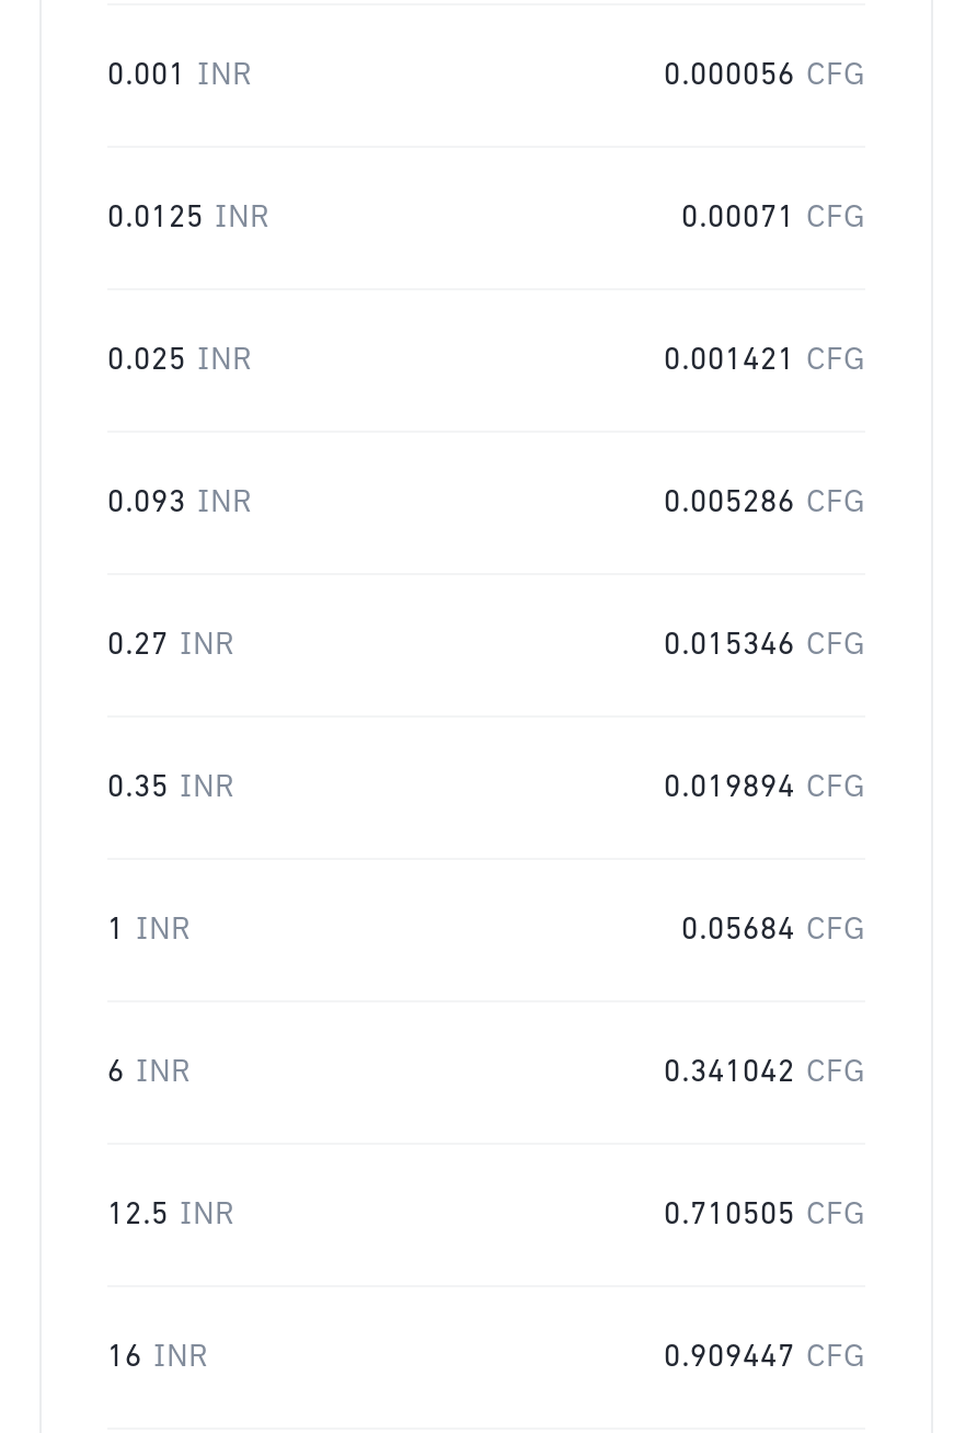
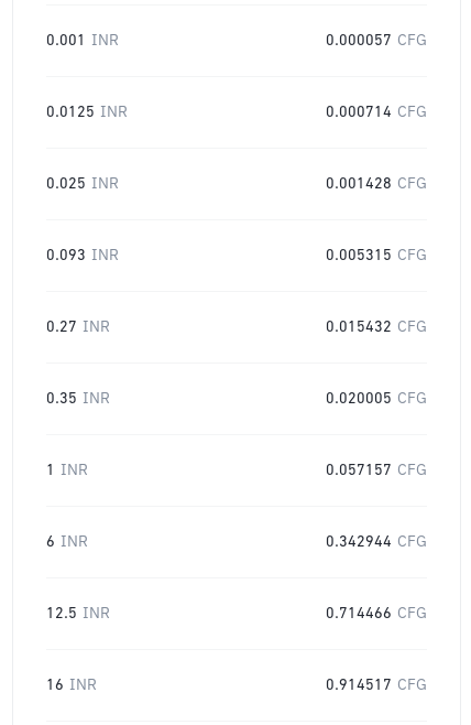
- 0.000056 CFG
+ 0.000057 CFG

- 0.00071 CFG
+ 0.000714 CFG

- 0.001421 CFG
+ 0.001428 CFG

- 0.005286 CFG
+ 0.005315 CFG

- 0.015346 CFG
+ 0.015432 CFG

- 0.019894 CFG
+ 0.020005 CFG

- 0.05684 CFG
+ 0.057157 CFG

- 0.341042 CFG
+ 0.342944 CFG

- 0.710505 CFG
+ 0.714466 CFG

- 0.909447 CFG
+ 0.914517 CFG
